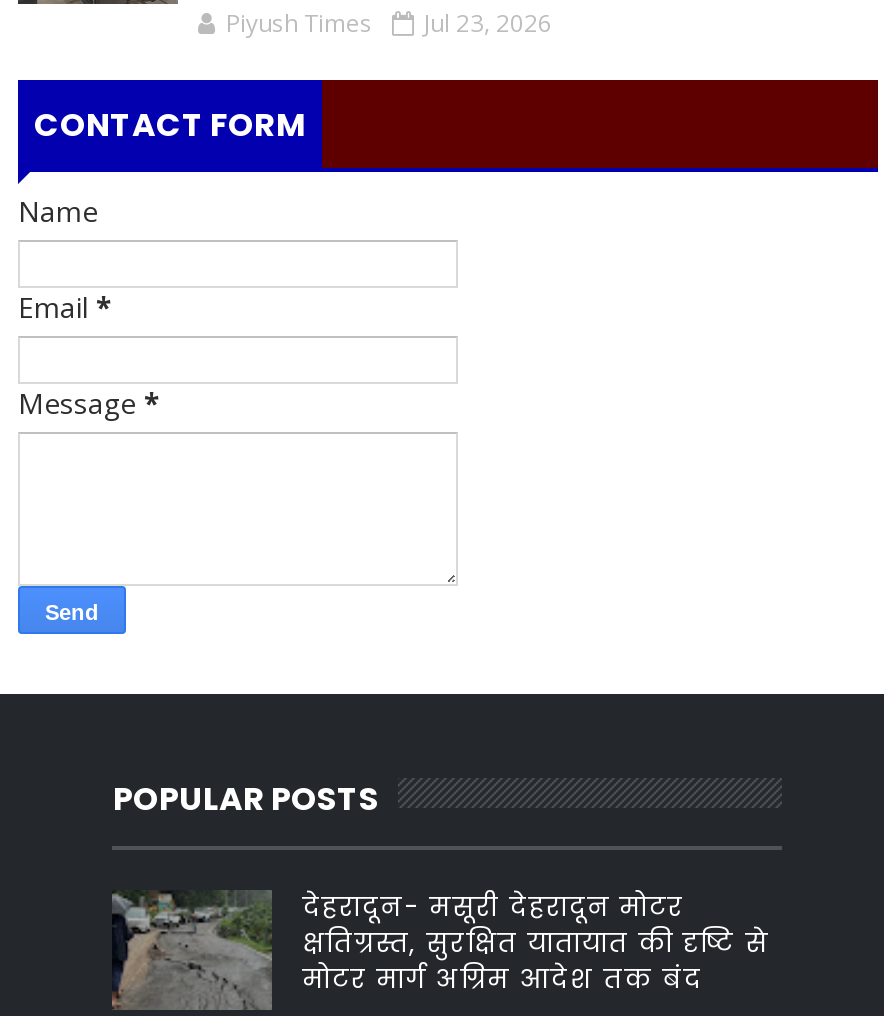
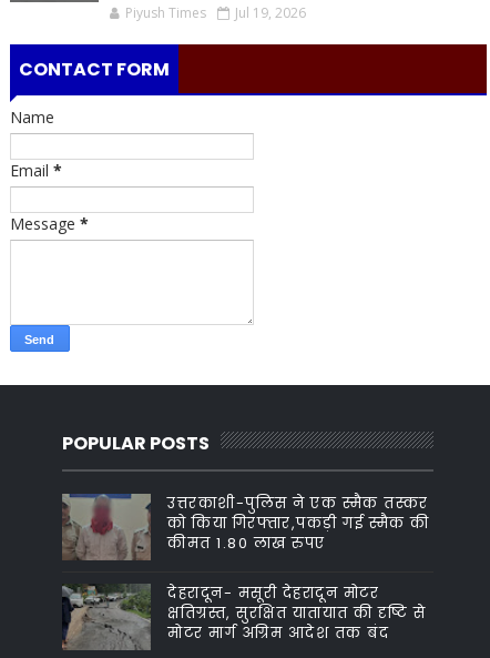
- Piyush Times Jul 23, 2026
+ Piyush Times Jul 19, 2026

+ [image]
+ उत्तरकाशी-पुलिस ने एक स्मैक तस्कर
+ को किया गिरफ्तार,पकड़ी गई स्मैक की
+ कीमत 1.80 लाख रुपए
